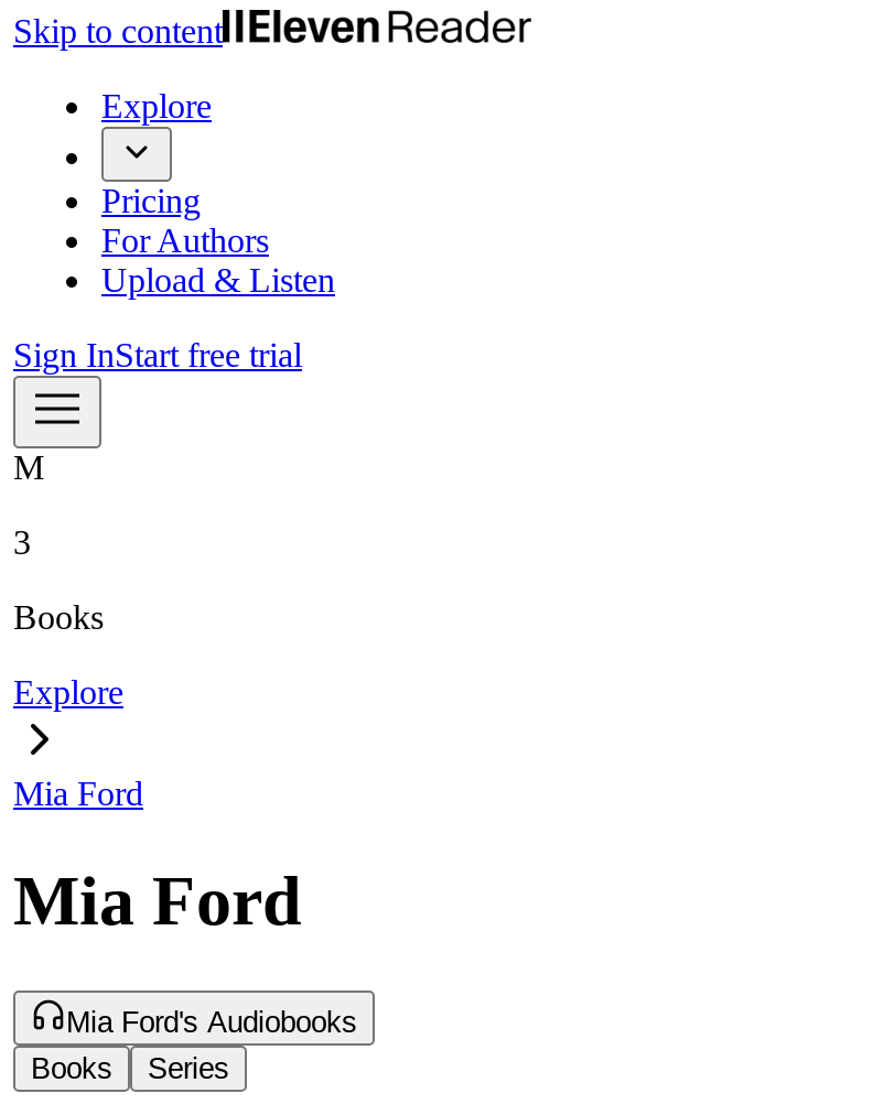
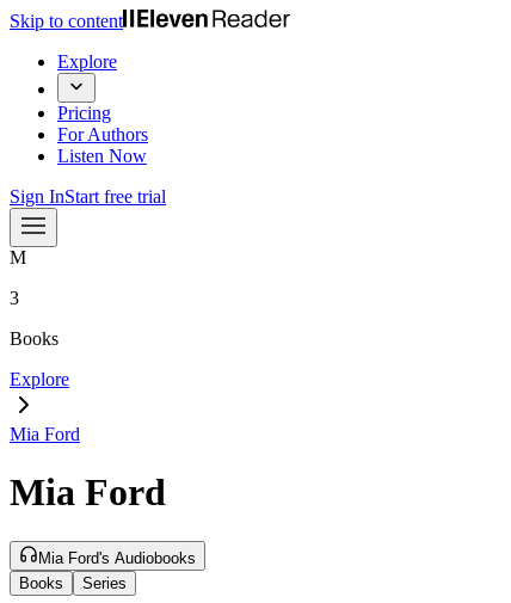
- Upload & Listen
+ Listen Now
